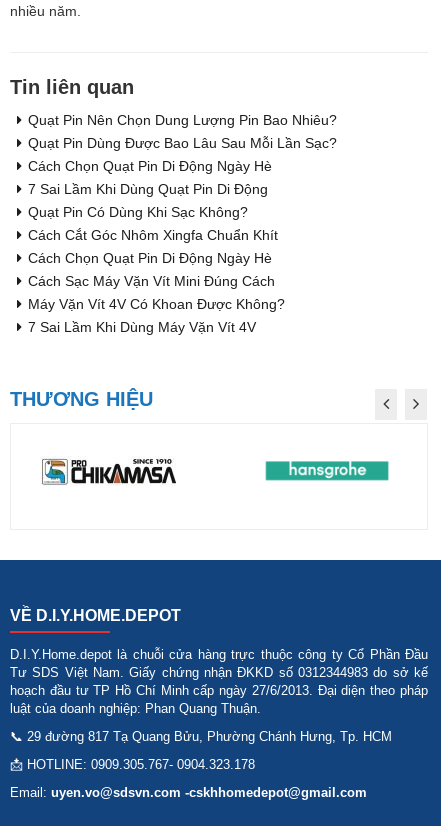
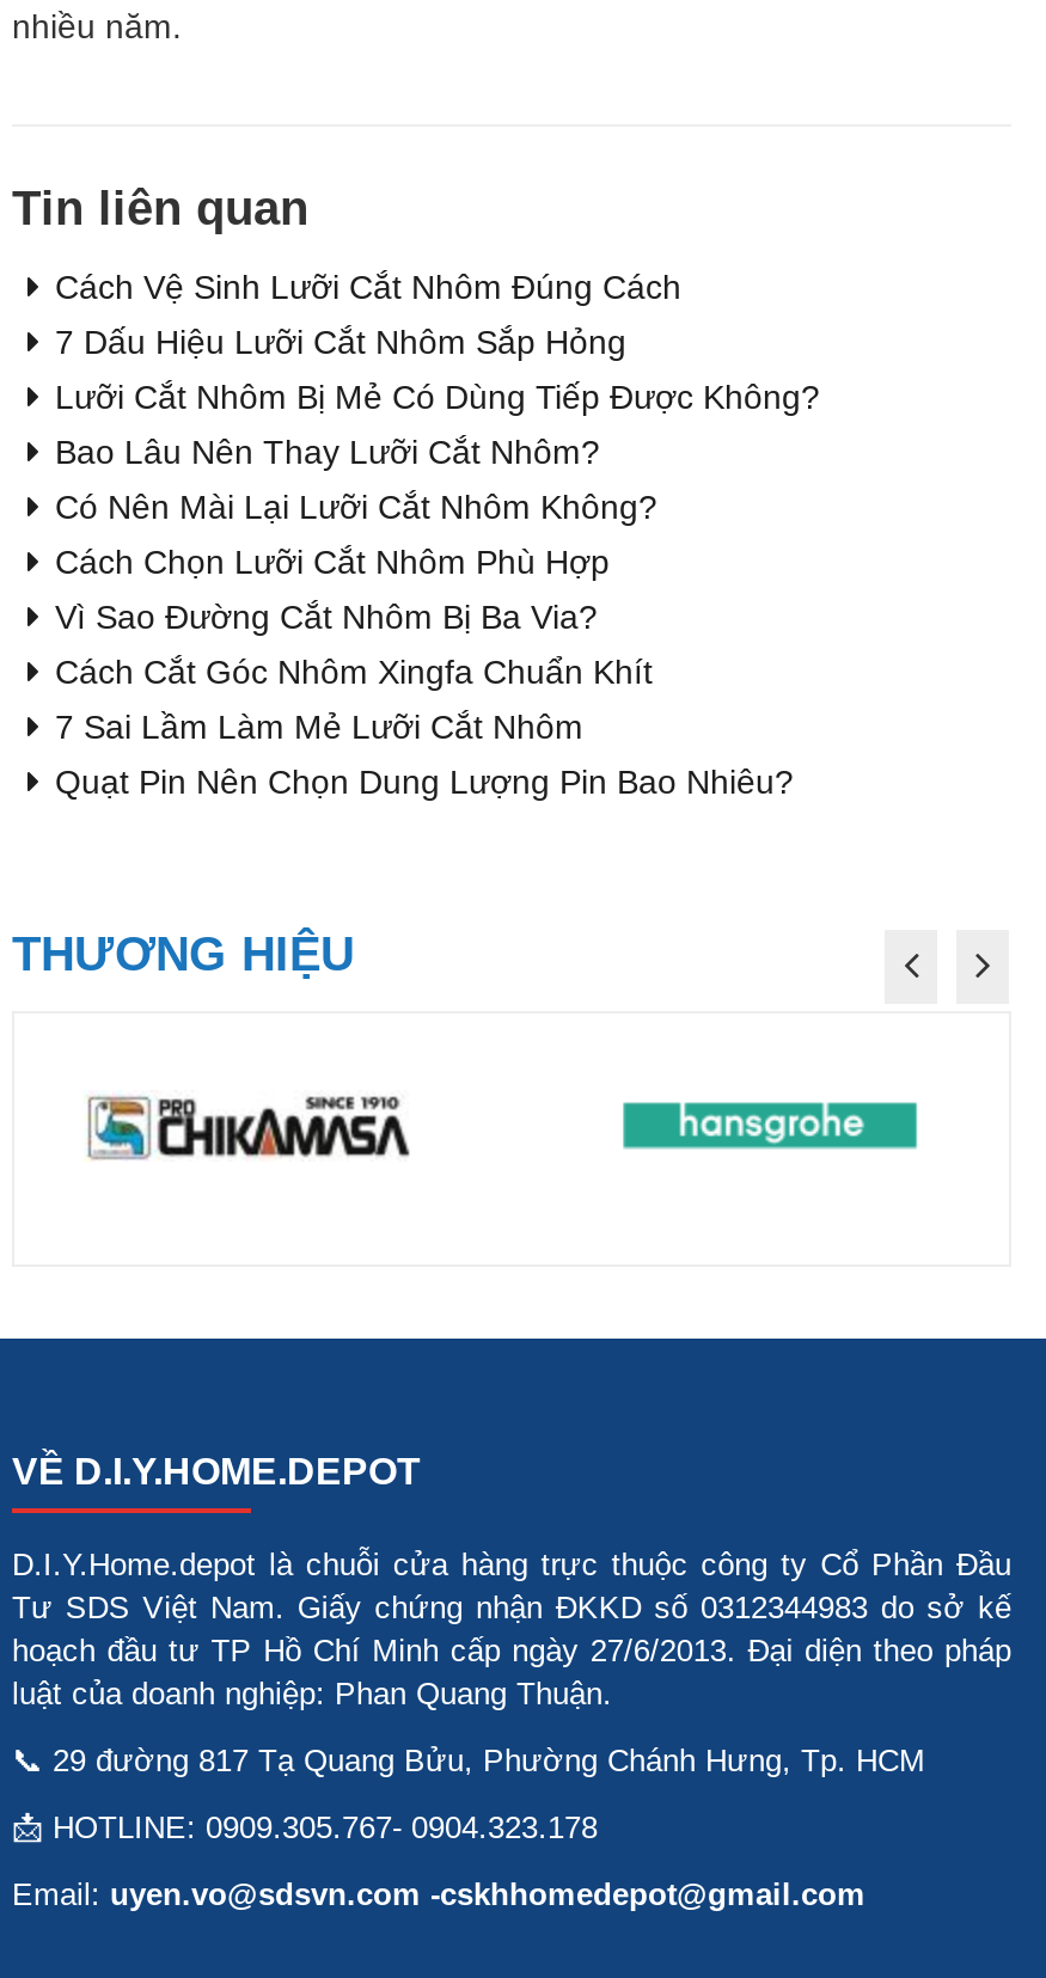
+ Cách Vệ Sinh Lưỡi Cắt Nhôm Đúng Cách
+ 7 Dấu Hiệu Lưỡi Cắt Nhôm Sắp Hỏng
+ Lưỡi Cắt Nhôm Bị Mẻ Có Dùng Tiếp Được Không?
+ Bao Lâu Nên Thay Lưỡi Cắt Nhôm?
+ Có Nên Mài Lại Lưỡi Cắt Nhôm Không?
+ Cách Chọn Lưỡi Cắt Nhôm Phù Hợp
+ Vì Sao Đường Cắt Nhôm Bị Ba Via?
+ 7 Sai Lầm Làm Mẻ Lưỡi Cắt Nhôm

moved down: Quạt Pin Nên Chọn Dung Lượng Pin Bao Nhiêu?

- Quạt Pin Dùng Được Bao Lâu Sau Mỗi Lần Sạc?
- Cách Chọn Quạt Pin Di Động Ngày Hè
- 7 Sai Lầm Khi Dùng Quạt Pin Di Động
- Quạt Pin Có Dùng Khi Sạc Không?
- Cách Chọn Quạt Pin Di Động Ngày Hè
- Cách Sạc Máy Vặn Vít Mini Đúng Cách
- Máy Vặn Vít 4V Có Khoan Được Không?
- 7 Sai Lầm Khi Dùng Máy Vặn Vít 4V

moved up: Cách Cắt Góc Nhôm Xingfa Chuẩn Khít
